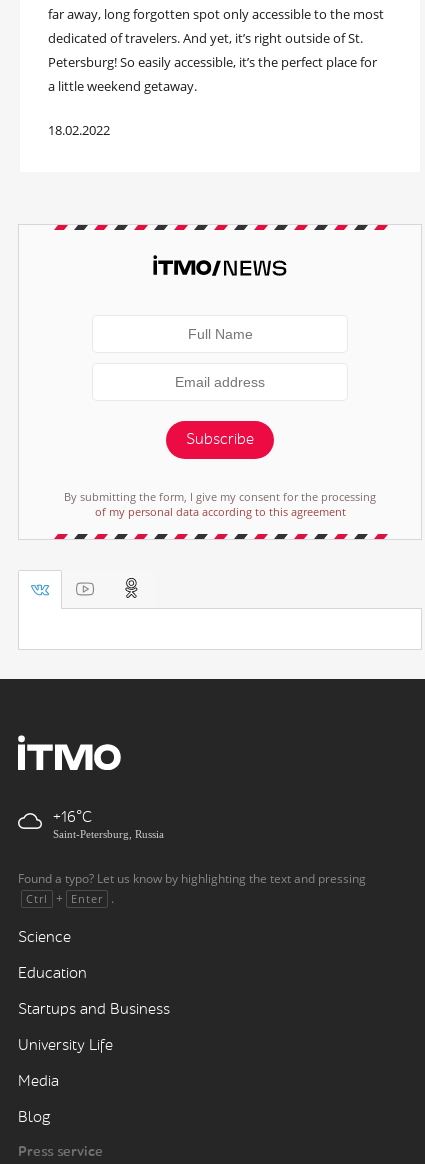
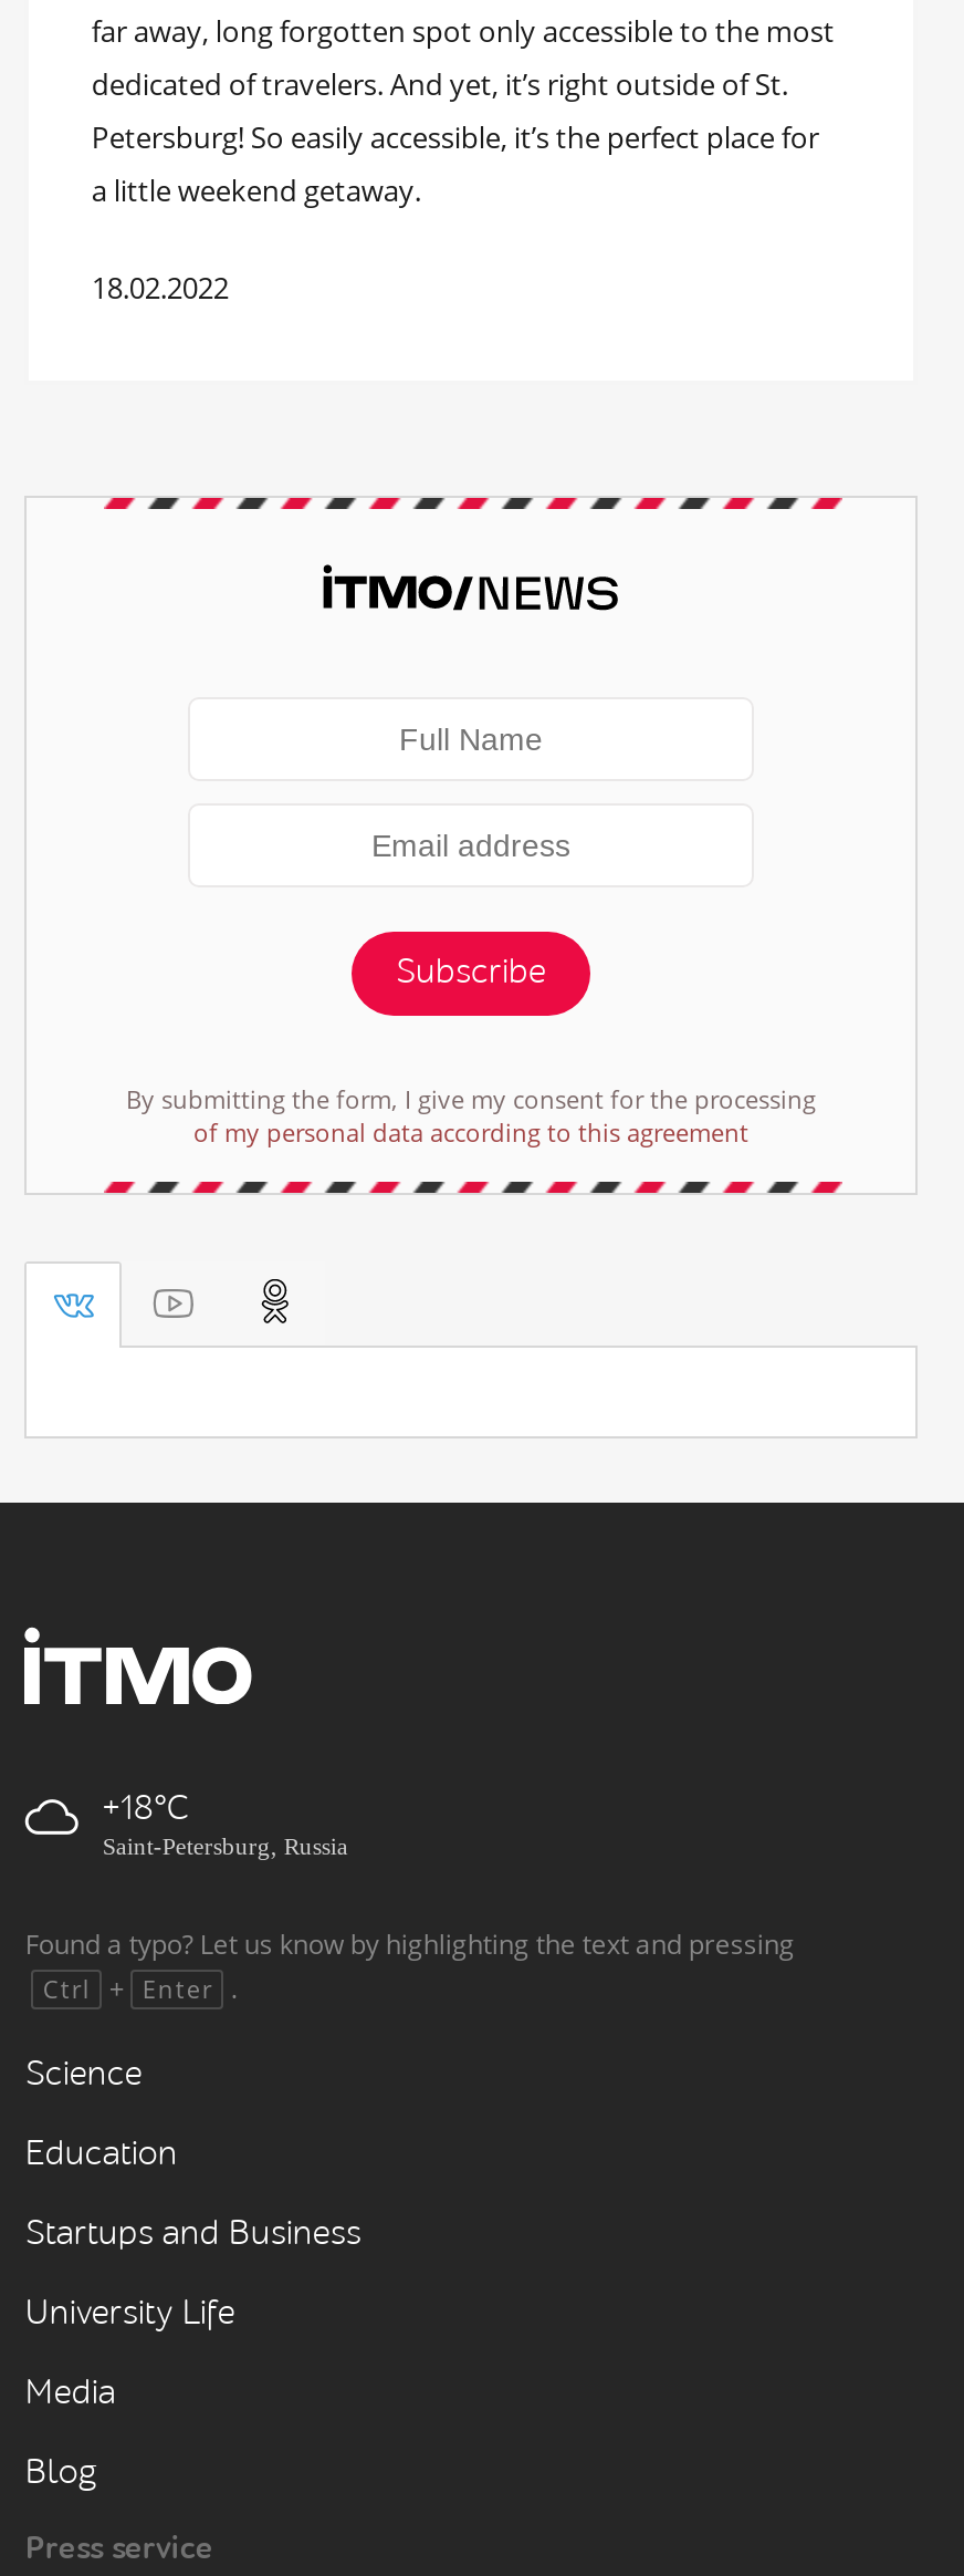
- +16
+ +18
